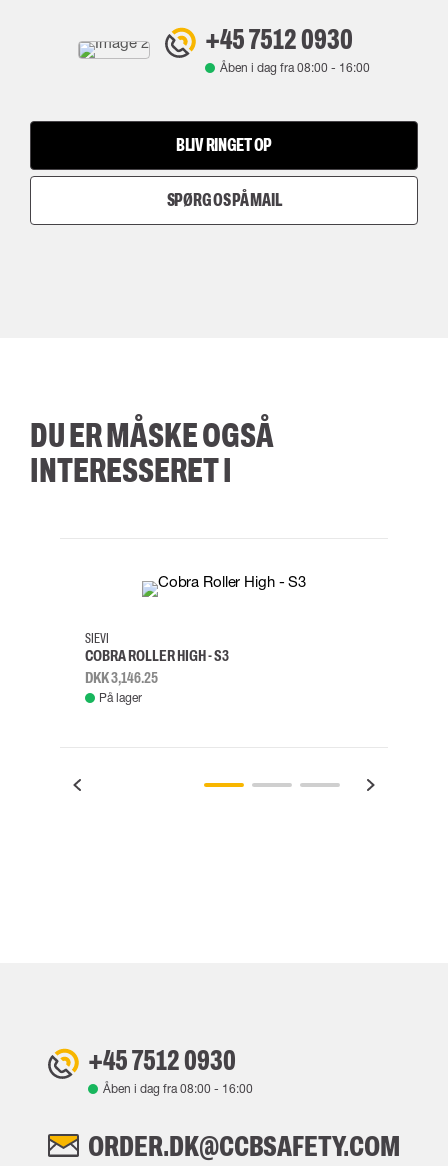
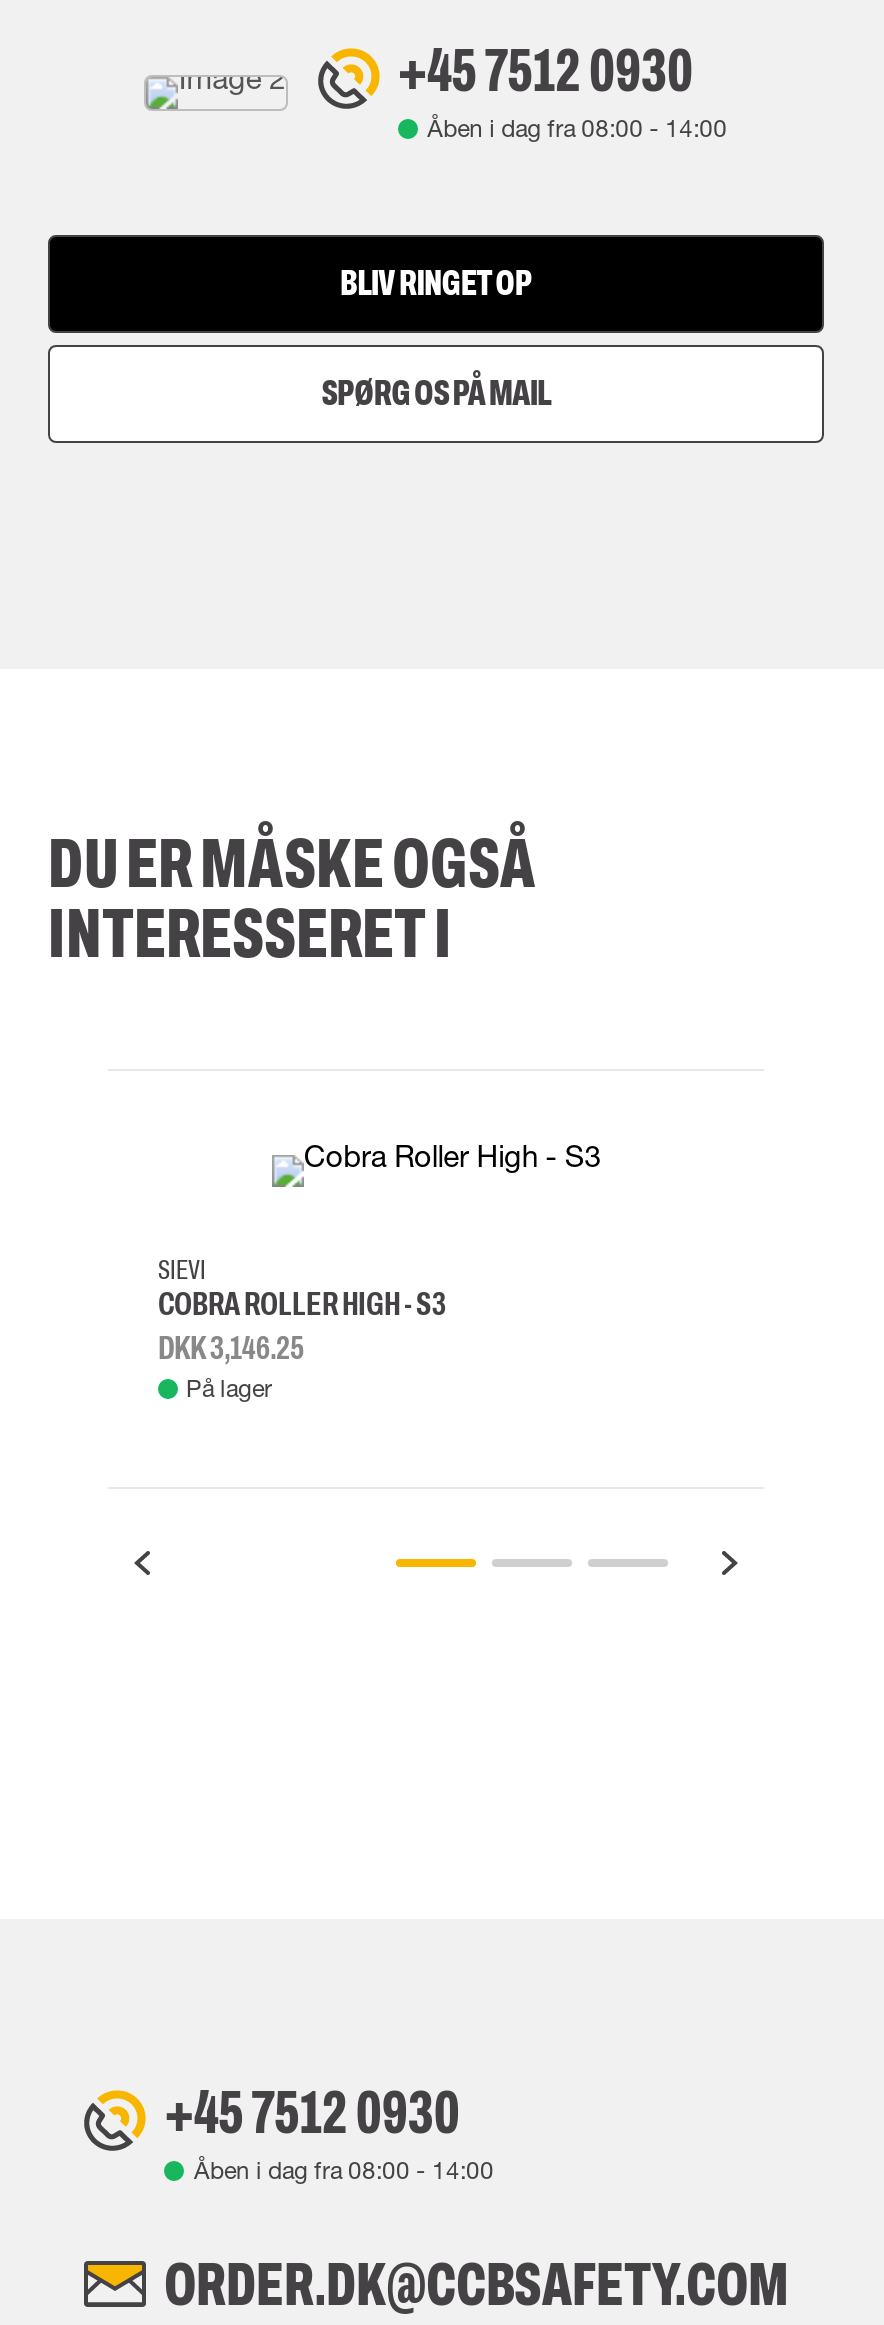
- Åben i dag fra 08:00 - 16:00
+ Åben i dag fra 08:00 - 14:00

- Åben i dag fra 08:00 - 16:00
+ Åben i dag fra 08:00 - 14:00
